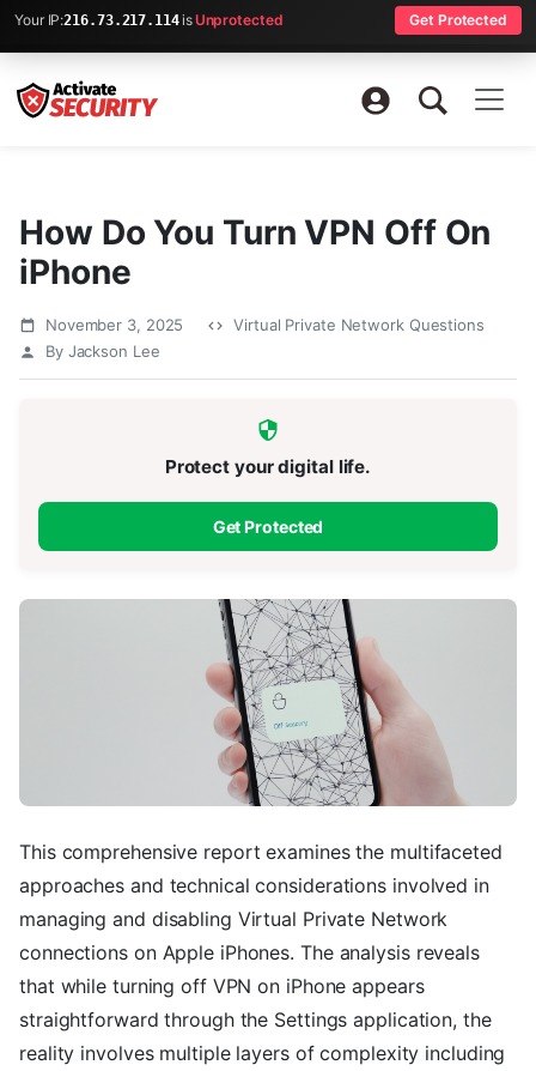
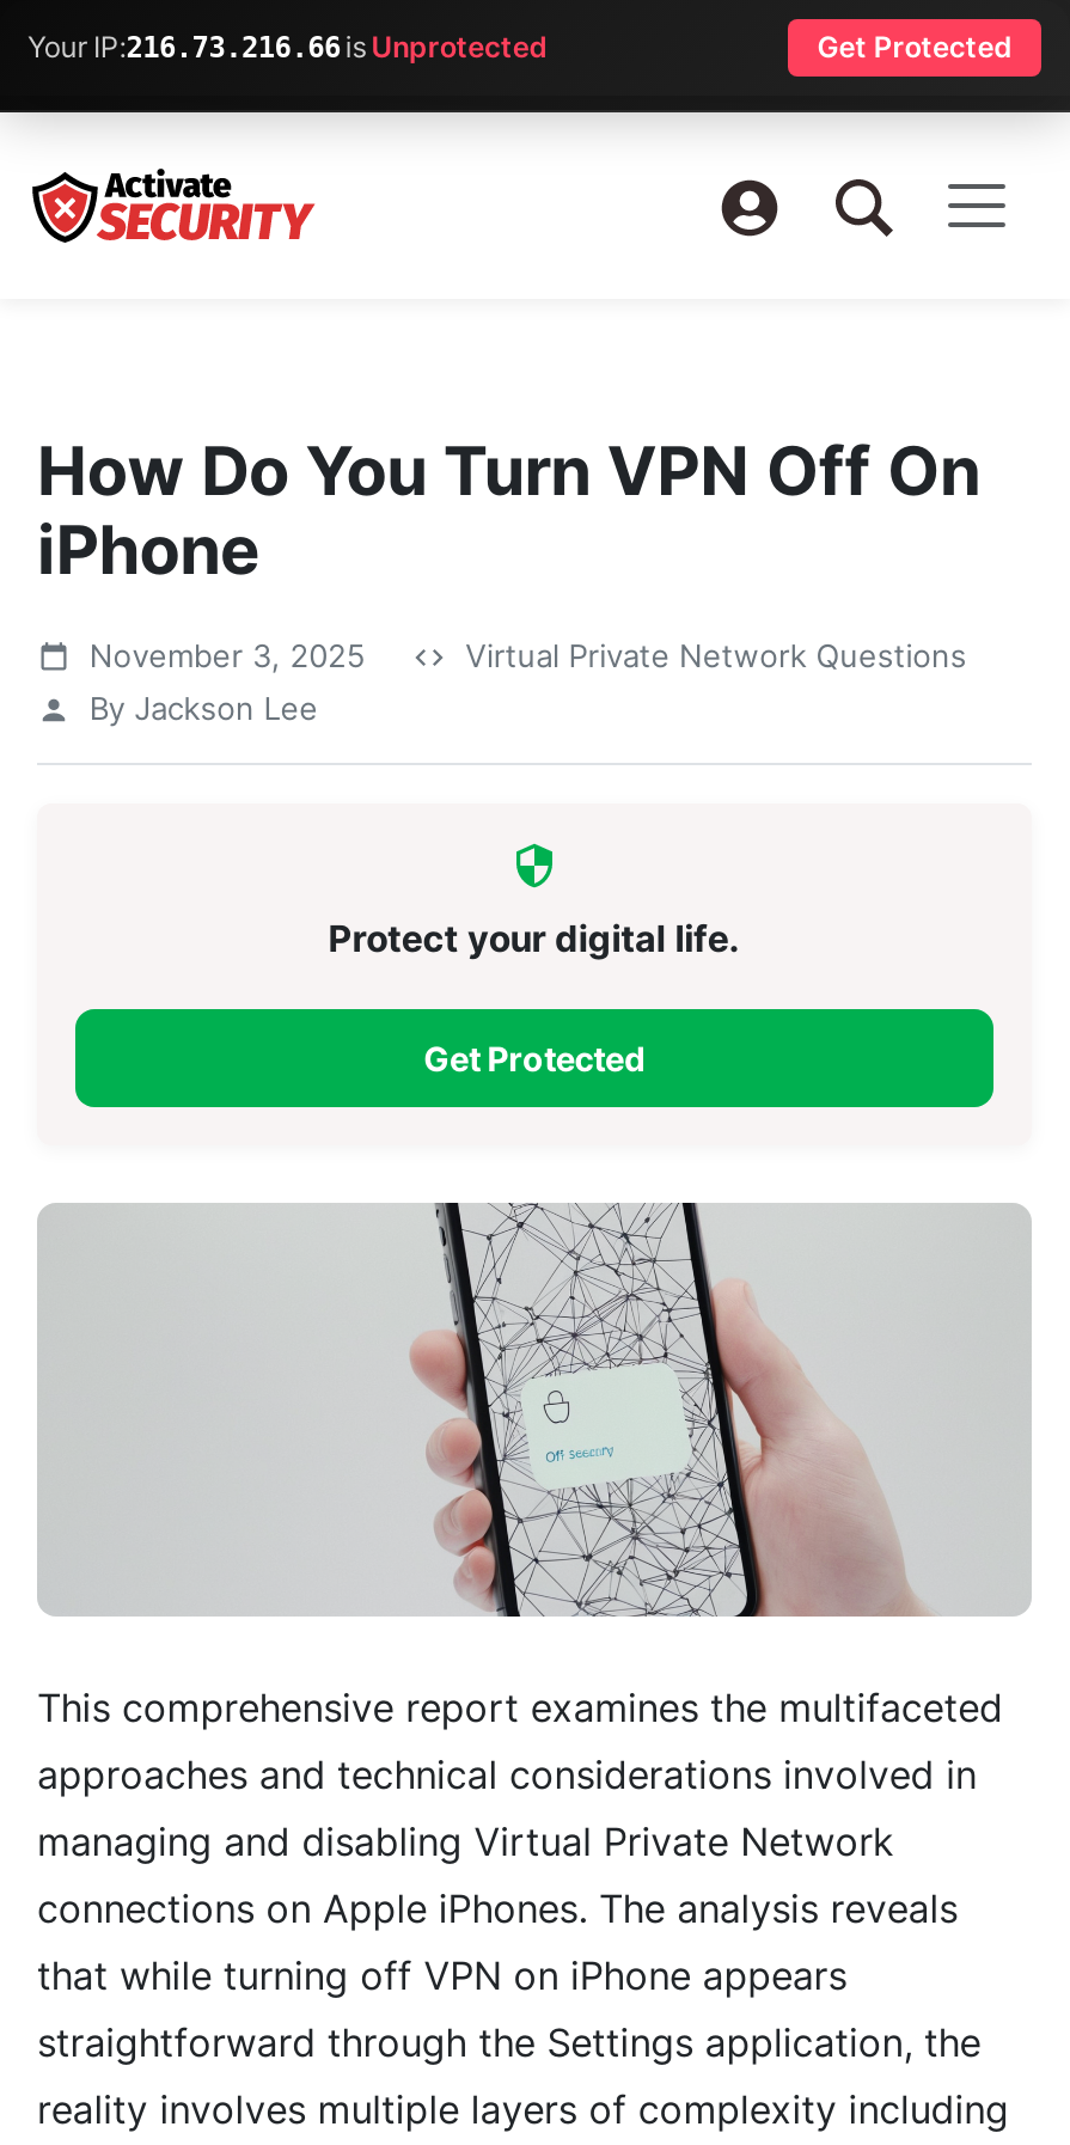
- Your IP:216.73.217.114 is Unprotected
+ Your IP:216.73.216.66 is Unprotected
